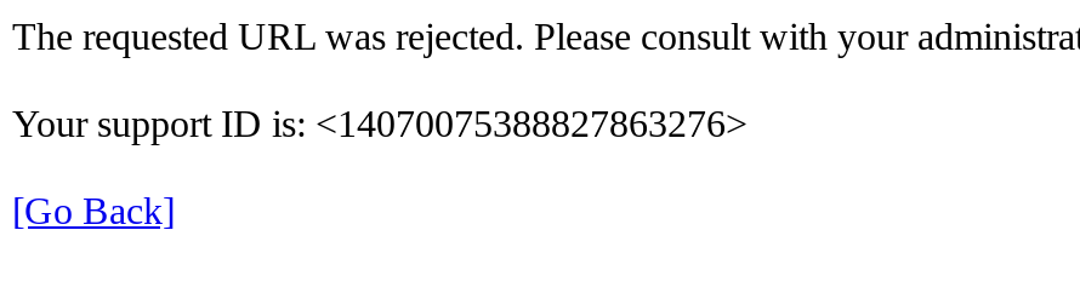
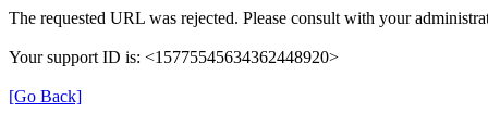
- Your support ID is: <14070075388827863276>
+ Your support ID is: <15775545634362448920>
